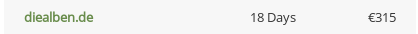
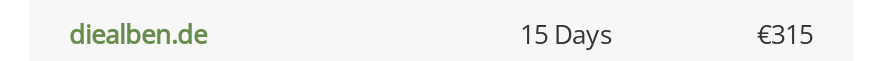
- 18 Days
+ 15 Days
